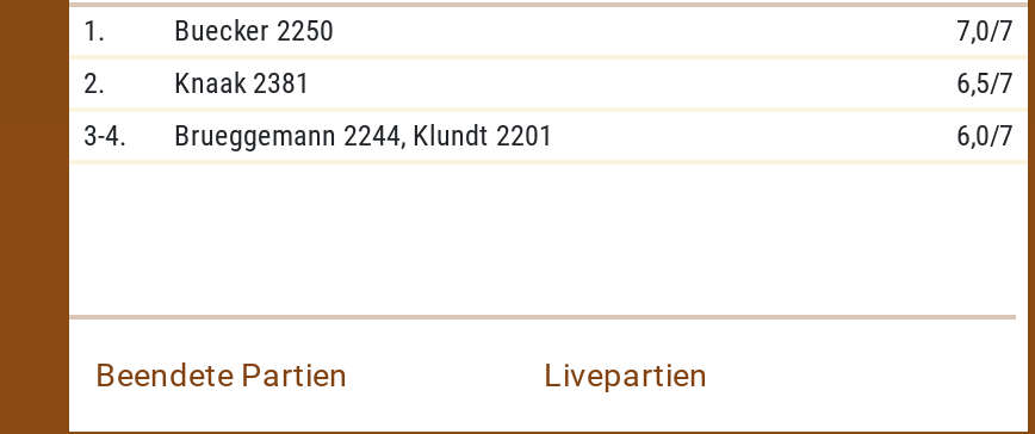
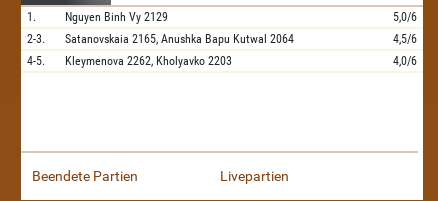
- Buecker 2250
- 7,0/7
+ Nguyen Binh Vy 2129
+ 5,0/6

- 2.
- Knaak 2381
- 6,5/7
+ 2-3.
+ Satanovskaia 2165, Anushka Bapu Kutwal 2064
+ 4,5/6

- 3-4.
- Brueggemann 2244, Klundt 2201
- 6,0/7
+ 4-5.
+ Kleymenova 2262, Kholyavko 2203
+ 4,0/6
